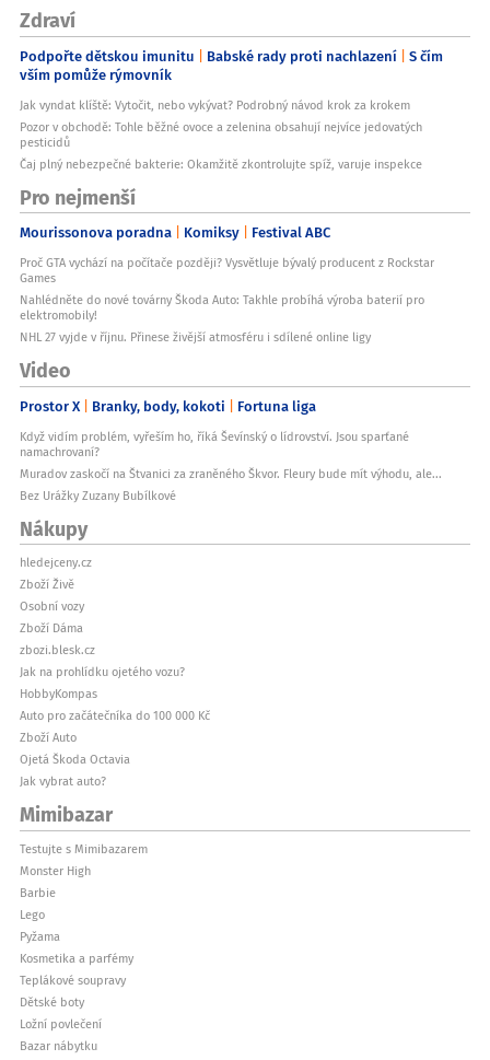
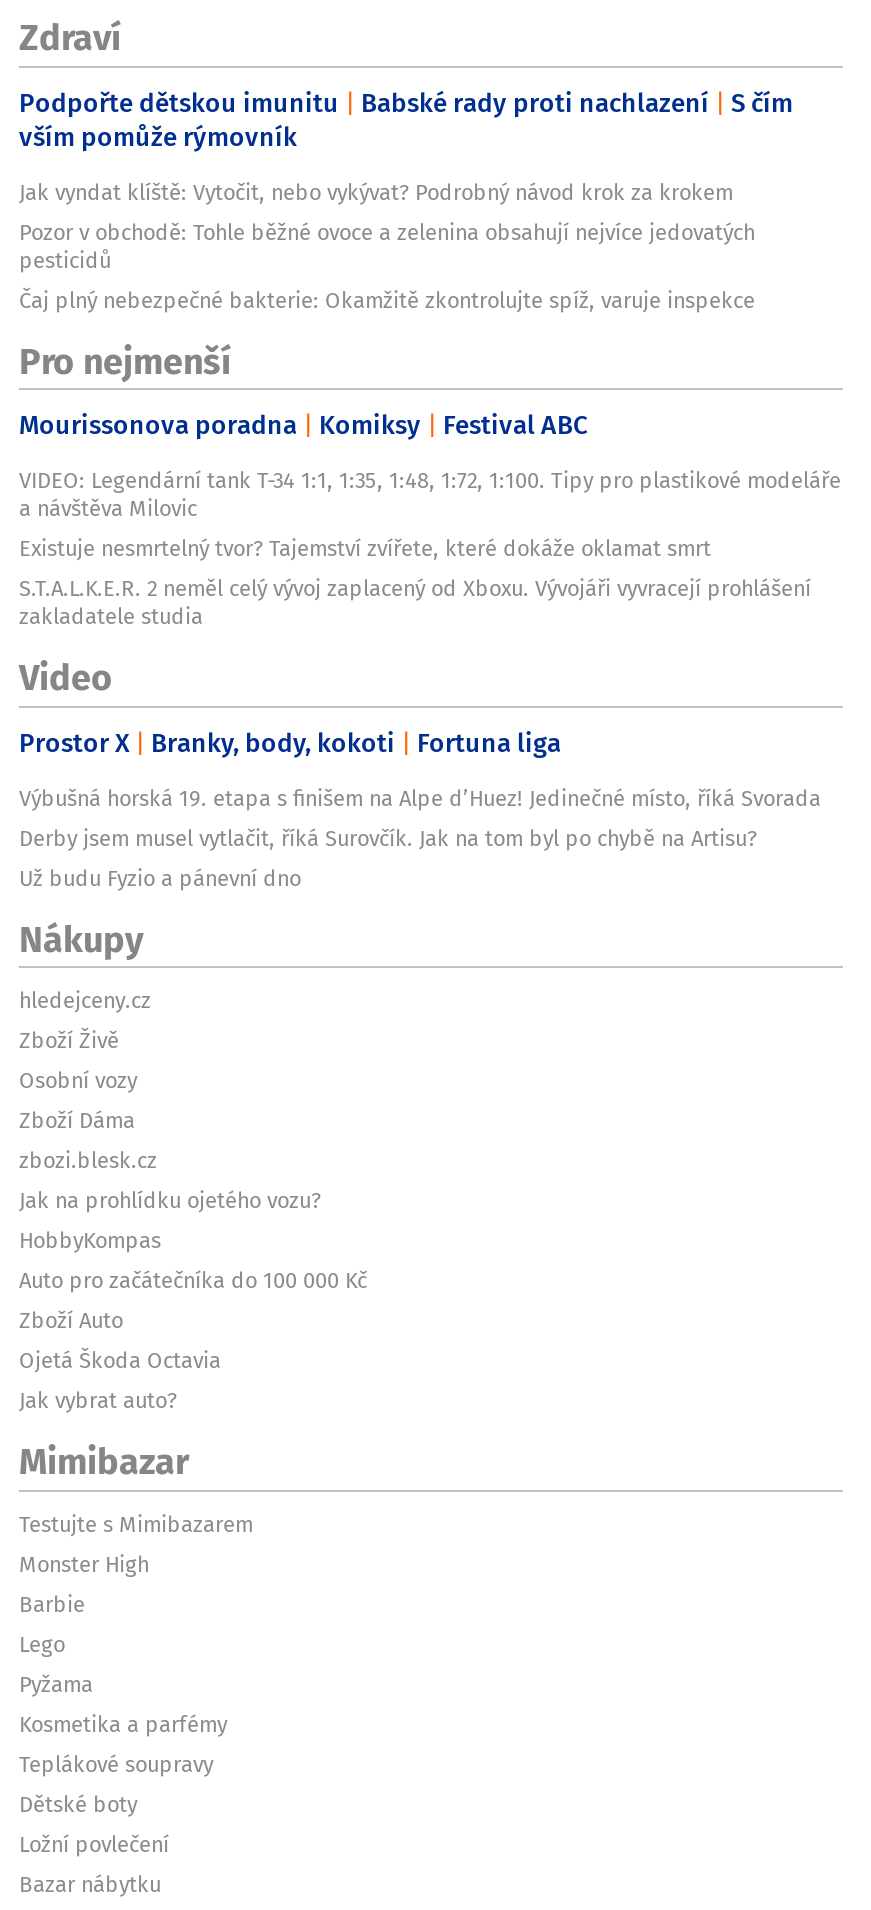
- Proč GTA vychází na počítače později? Vysvětluje bývalý producent z Rockstar
- Games
- Nahlédněte do nové továrny Škoda Auto: Takhle probíhá výroba baterií pro
- elektromobily!
- NHL 27 vyjde v říjnu. Přinese živější atmosféru i sdílené online ligy
+ VIDEO: Legendární tank T-34 1:1, 1:35, 1:48, 1:72, 1:100. Tipy pro plastikové modeláře
+ a návštěva Milovic
+ Existuje nesmrtelný tvor? Tajemství zvířete, které dokáže oklamat smrt
+ S.T.A.L.K.E.R. 2 neměl celý vývoj zaplacený od Xboxu. Vývojáři vyvracejí prohlášení
+ zakladatele studia

- Když vidím problém, vyřeším ho, říká Ševínský o lídrovství. Jsou sparťané
- namachrovaní?
- Muradov zaskočí na Štvanici za zraněného Škvor. Fleury bude mít výhodu, ale...
- Bez Urážky Zuzany Bubílkové
+ Výbušná horská 19. etapa s finišem na Alpe d’Huez! Jedinečné místo, říká Svorada
+ Derby jsem musel vytlačit, říká Surovčík. Jak na tom byl po chybě na Artisu?
+ Už budu Fyzio a pánevní dno
